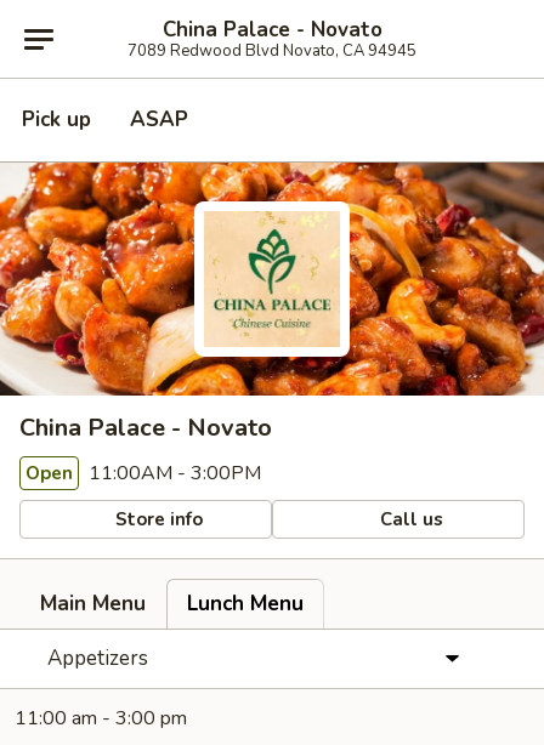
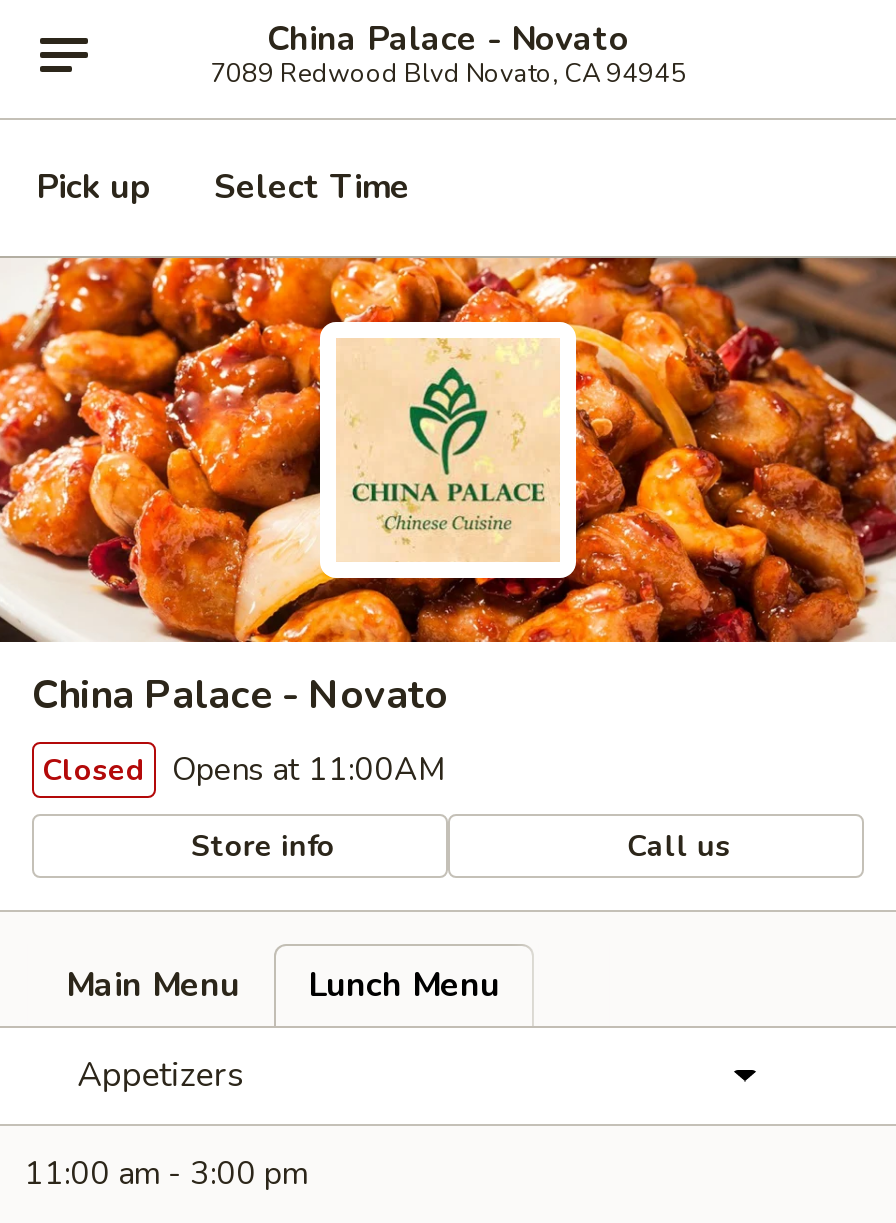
- ASAP
+ Select Time

- Open 11:00AM - 3:00PM
+ Closed Opens at 11:00AM
